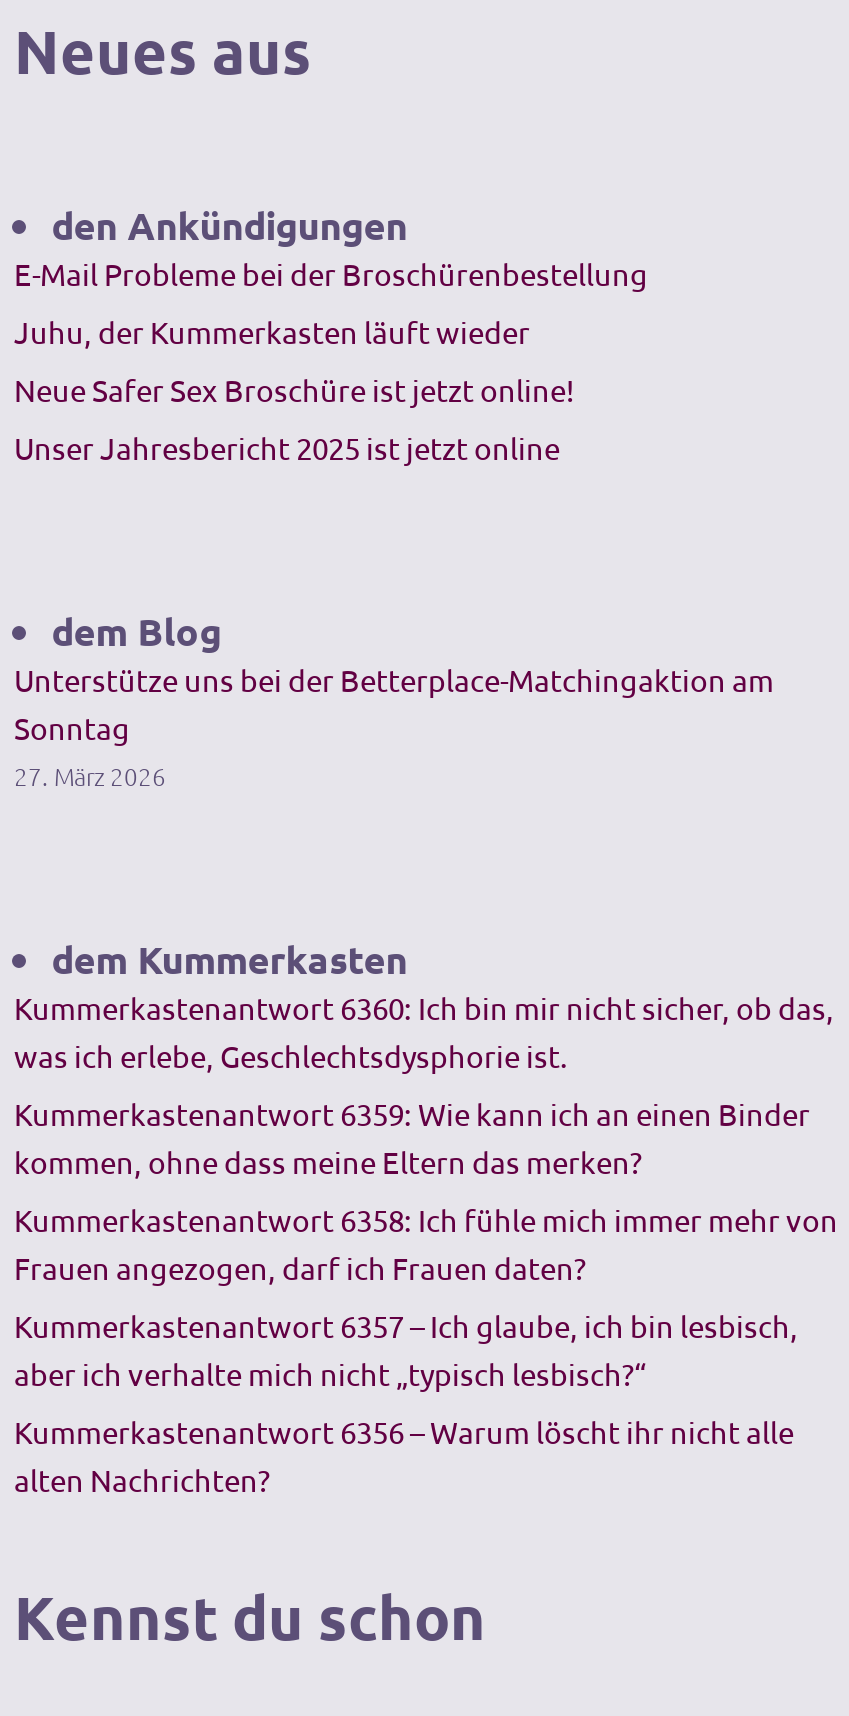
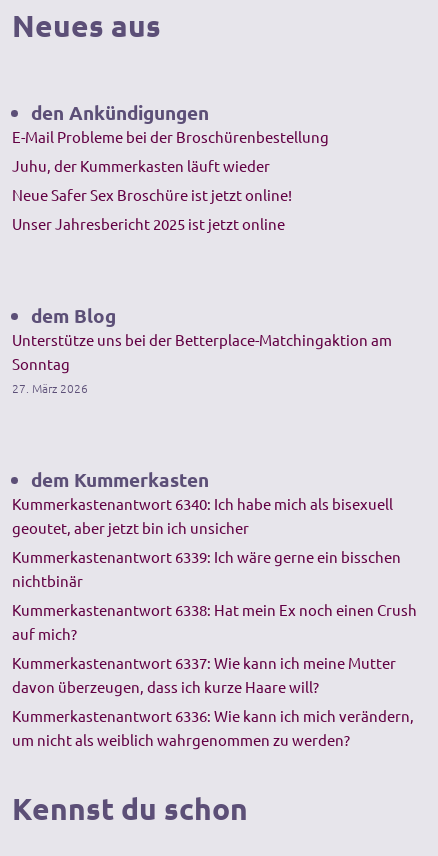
- Kummerkastenantwort 6360: Ich bin mir nicht sicher, ob das,
- was ich erlebe, Geschlechtsdysphorie ist.
+ Kummerkastenantwort 6340: Ich habe mich als bisexuell
+ geoutet, aber jetzt bin ich unsicher

- Kummerkastenantwort 6359: Wie kann ich an einen Binder
- kommen, ohne dass meine Eltern das merken?
+ Kummerkastenantwort 6339: Ich wäre gerne ein bisschen
+ nichtbinär

- Kummerkastenantwort 6358: Ich fühle mich immer mehr von
- Frauen angezogen, darf ich Frauen daten?
+ Kummerkastenantwort 6338: Hat mein Ex noch einen Crush
+ auf mich?

- Kummerkastenantwort 6357 – Ich glaube, ich bin lesbisch,
- aber ich verhalte mich nicht „typisch lesbisch?“
+ Kummerkastenantwort 6337: Wie kann ich meine Mutter
+ davon überzeugen, dass ich kurze Haare will?

- Kummerkastenantwort 6356 – Warum löscht ihr nicht alle
- alten Nachrichten?
+ Kummerkastenantwort 6336: Wie kann ich mich verändern,
+ um nicht als weiblich wahrgenommen zu werden?
